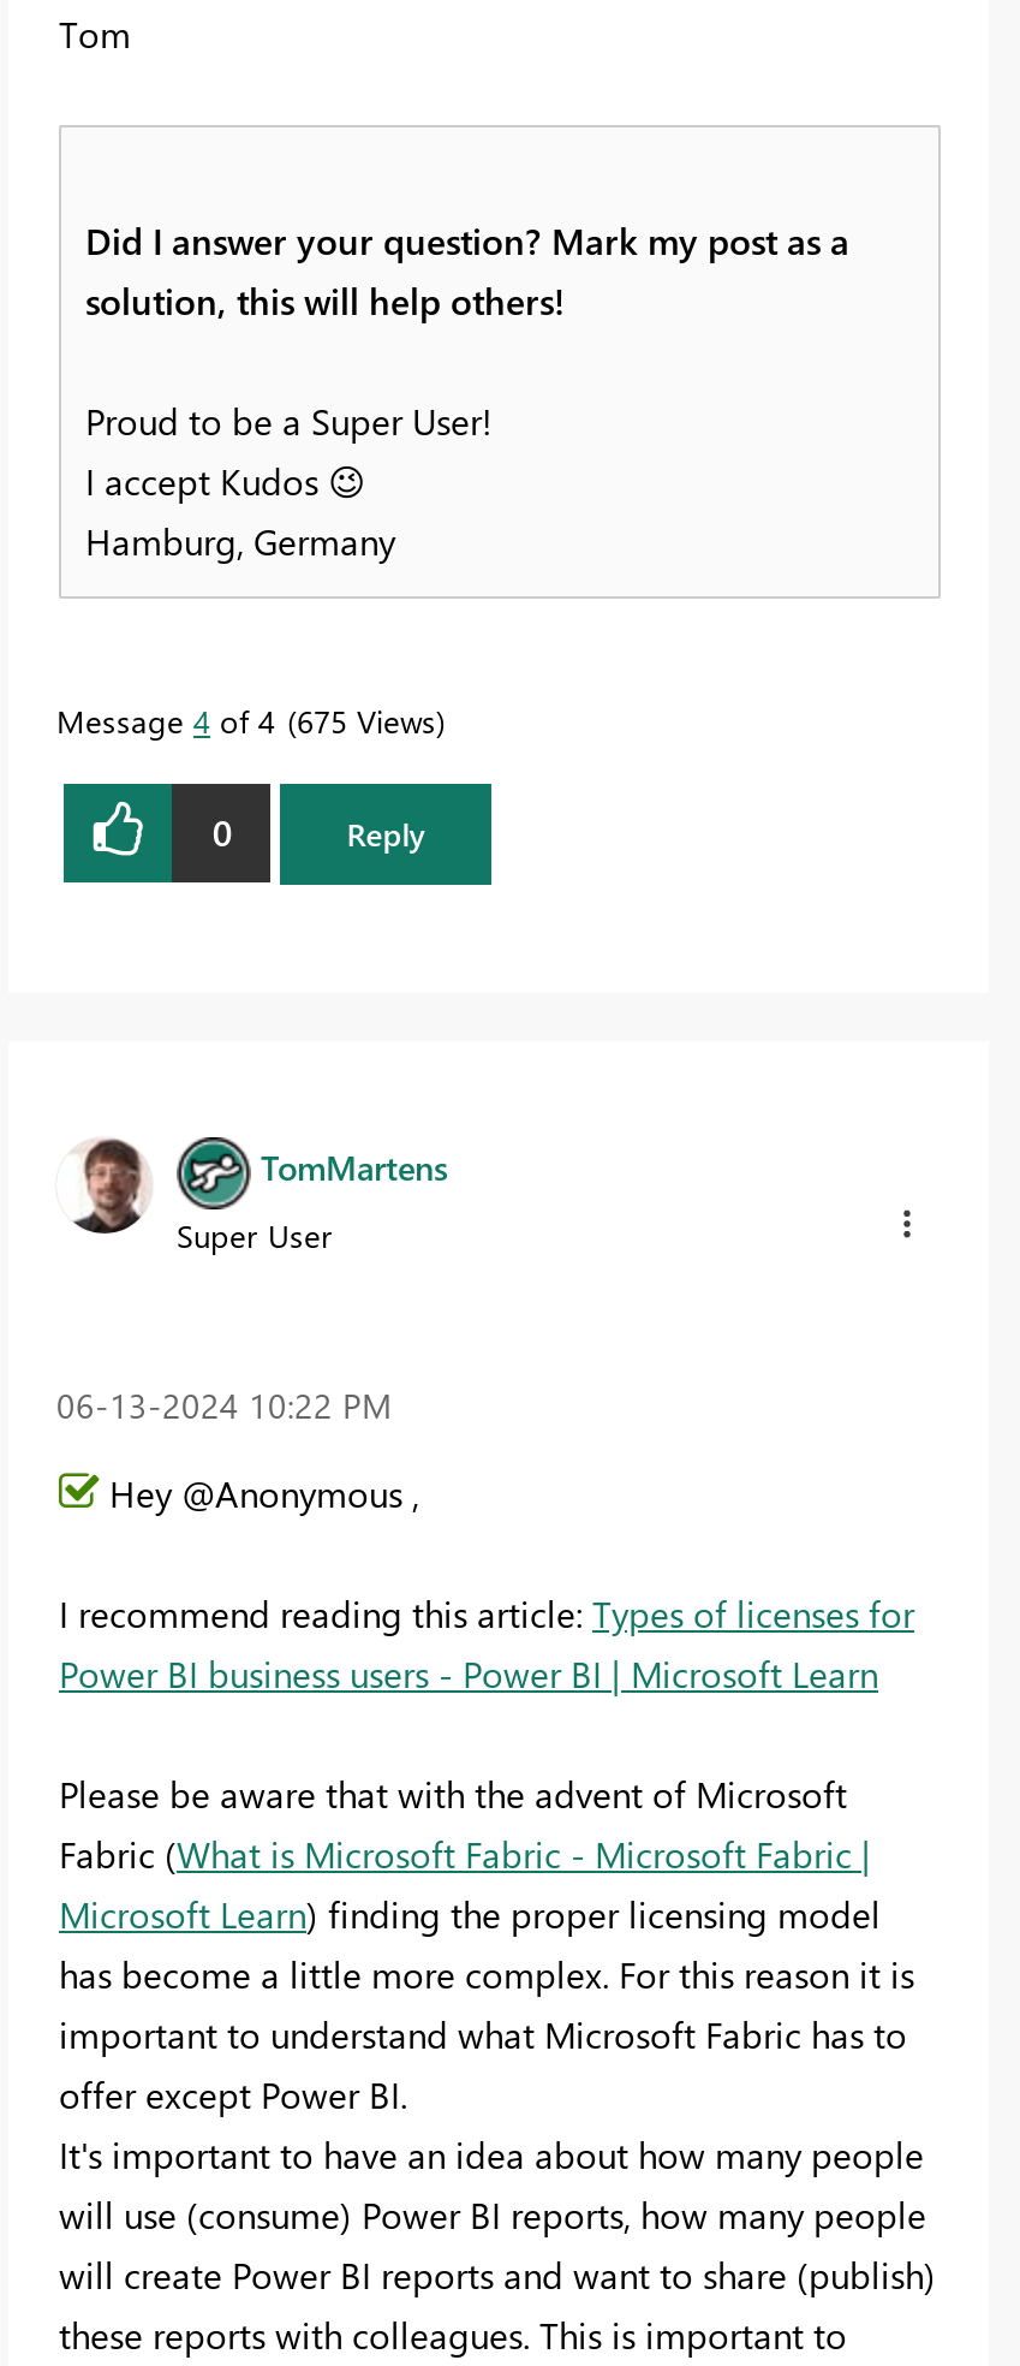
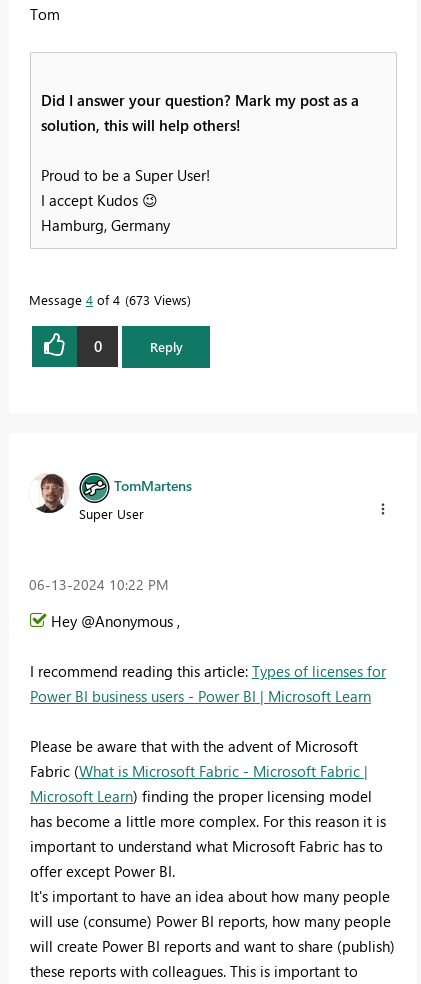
- Message 4 of 4 675 Views
+ Message 4 of 4 673 Views
